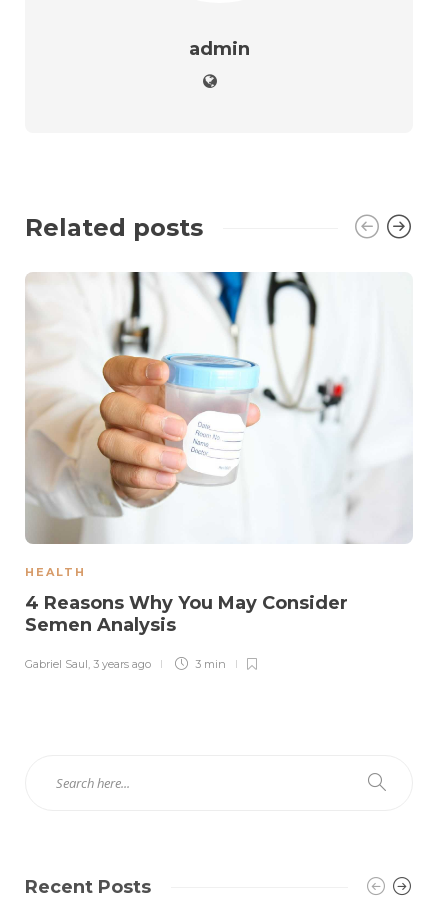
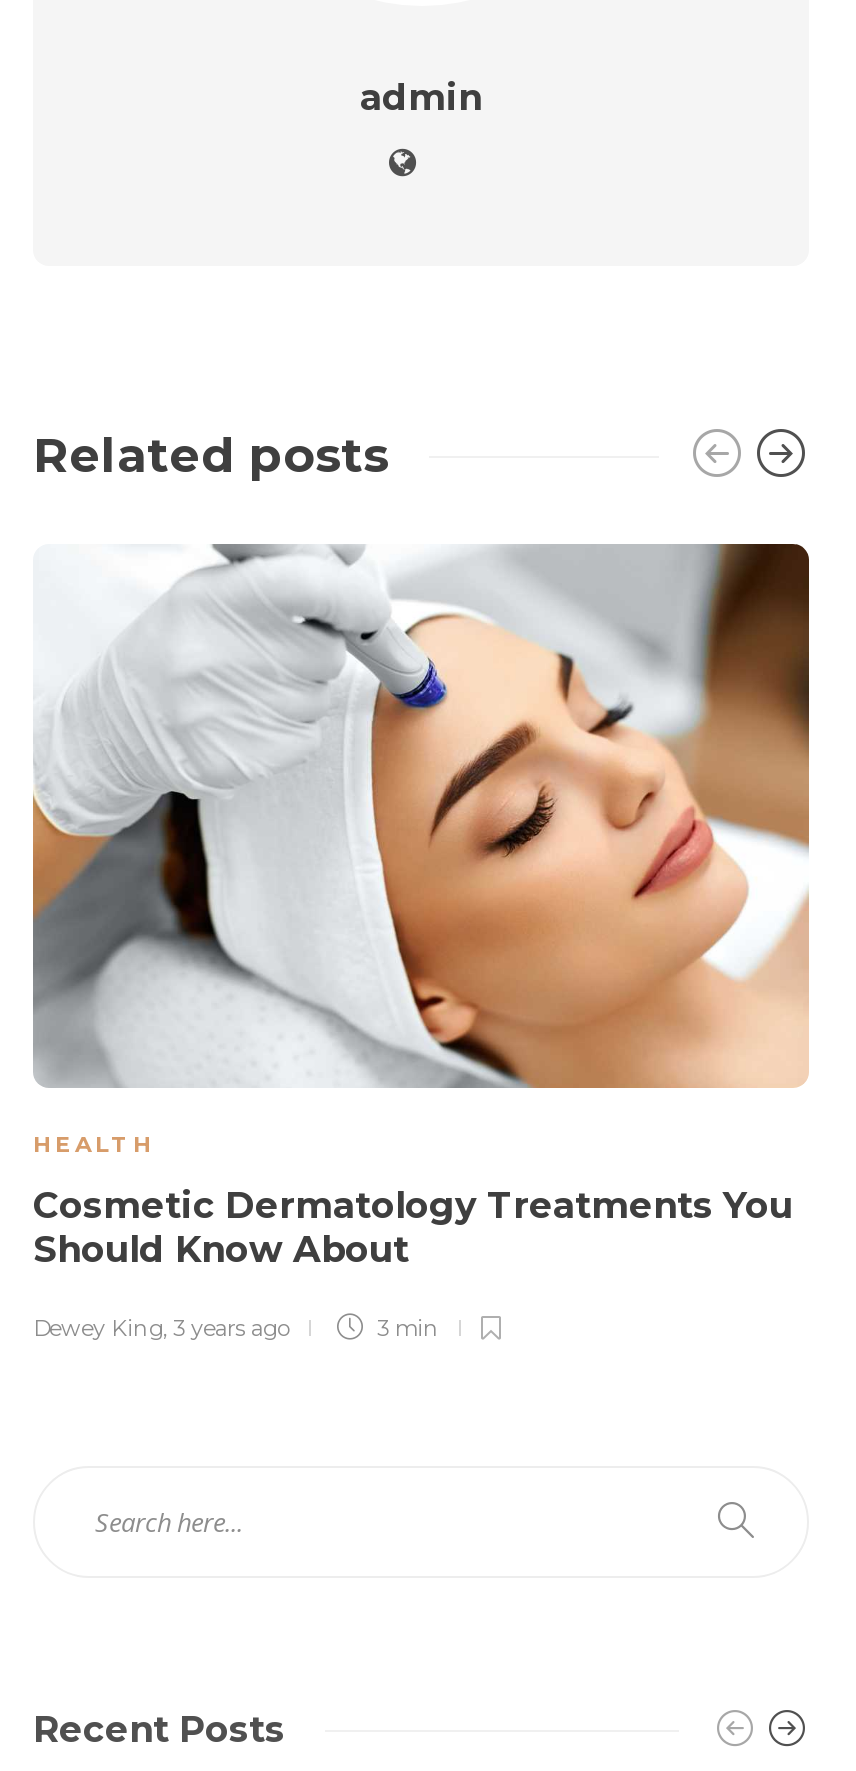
- [image]
+ [image]

- 4 Reasons Why You May Consider
- Semen Analysis
+ Cosmetic Dermatology Treatments You
+ Should Know About

- Gabriel Saul, 3 years ago
+ Dewey King, 3 years ago
